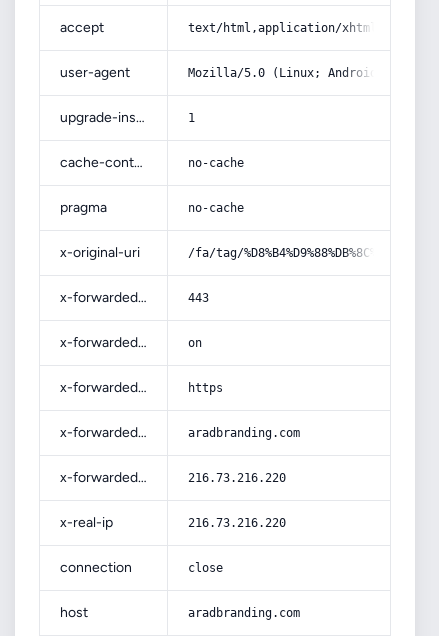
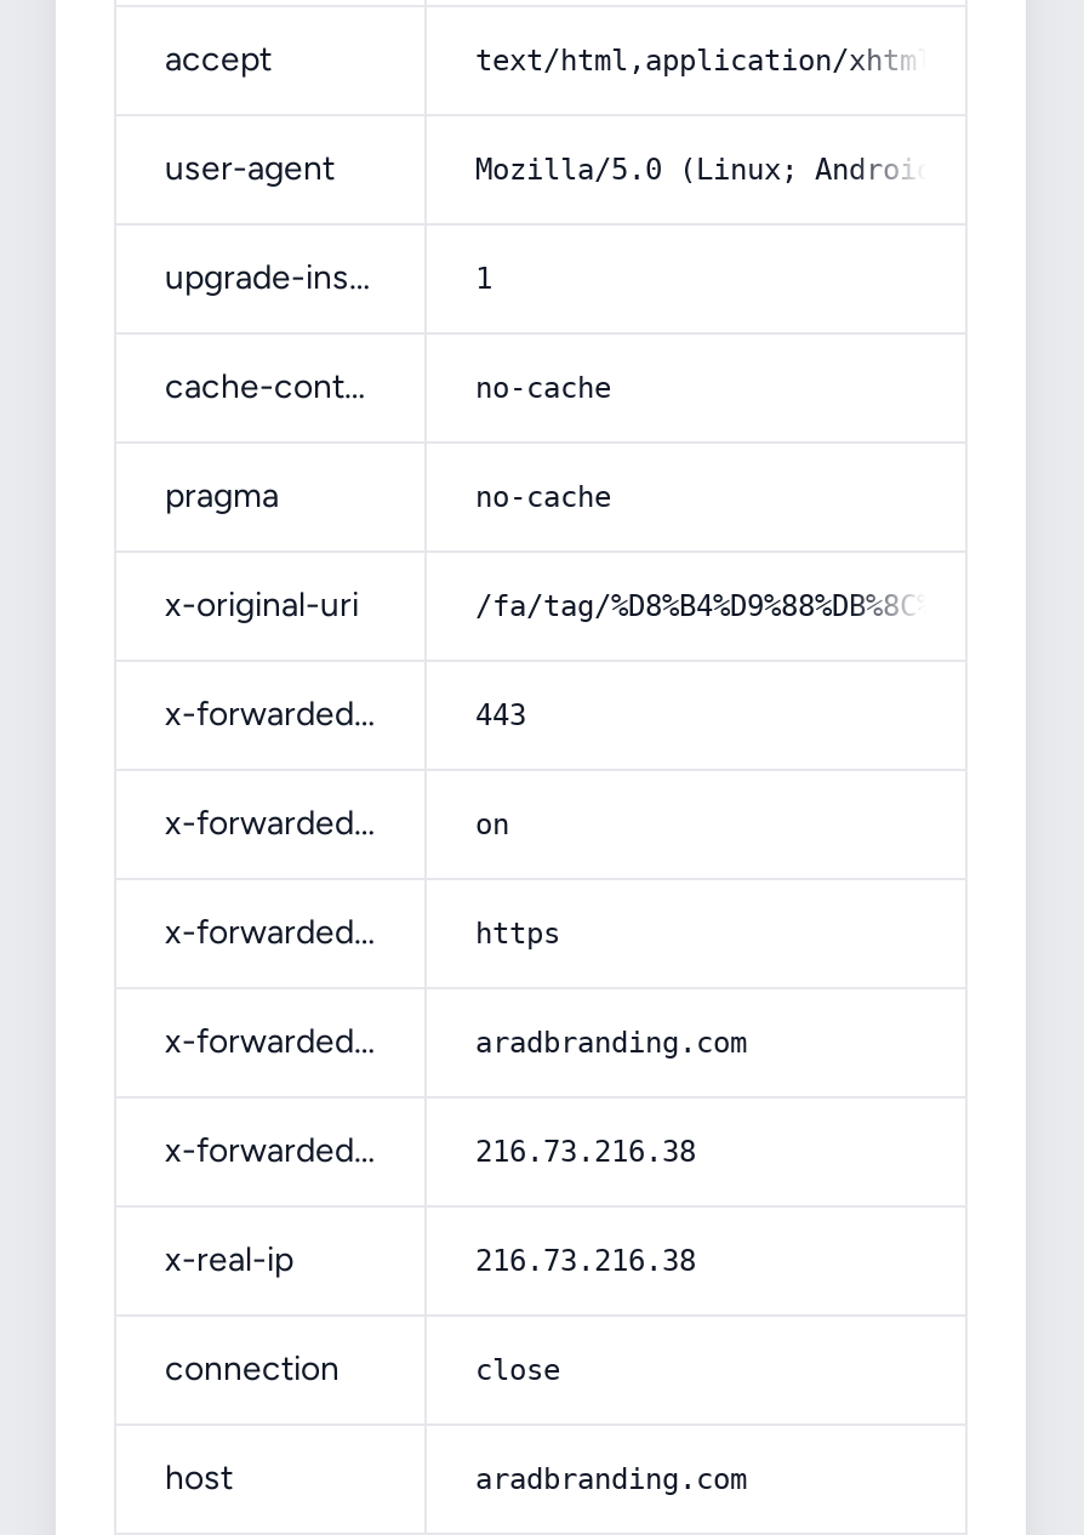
- 216.73.216.220
+ 216.73.216.38

- 216.73.216.220
+ 216.73.216.38
